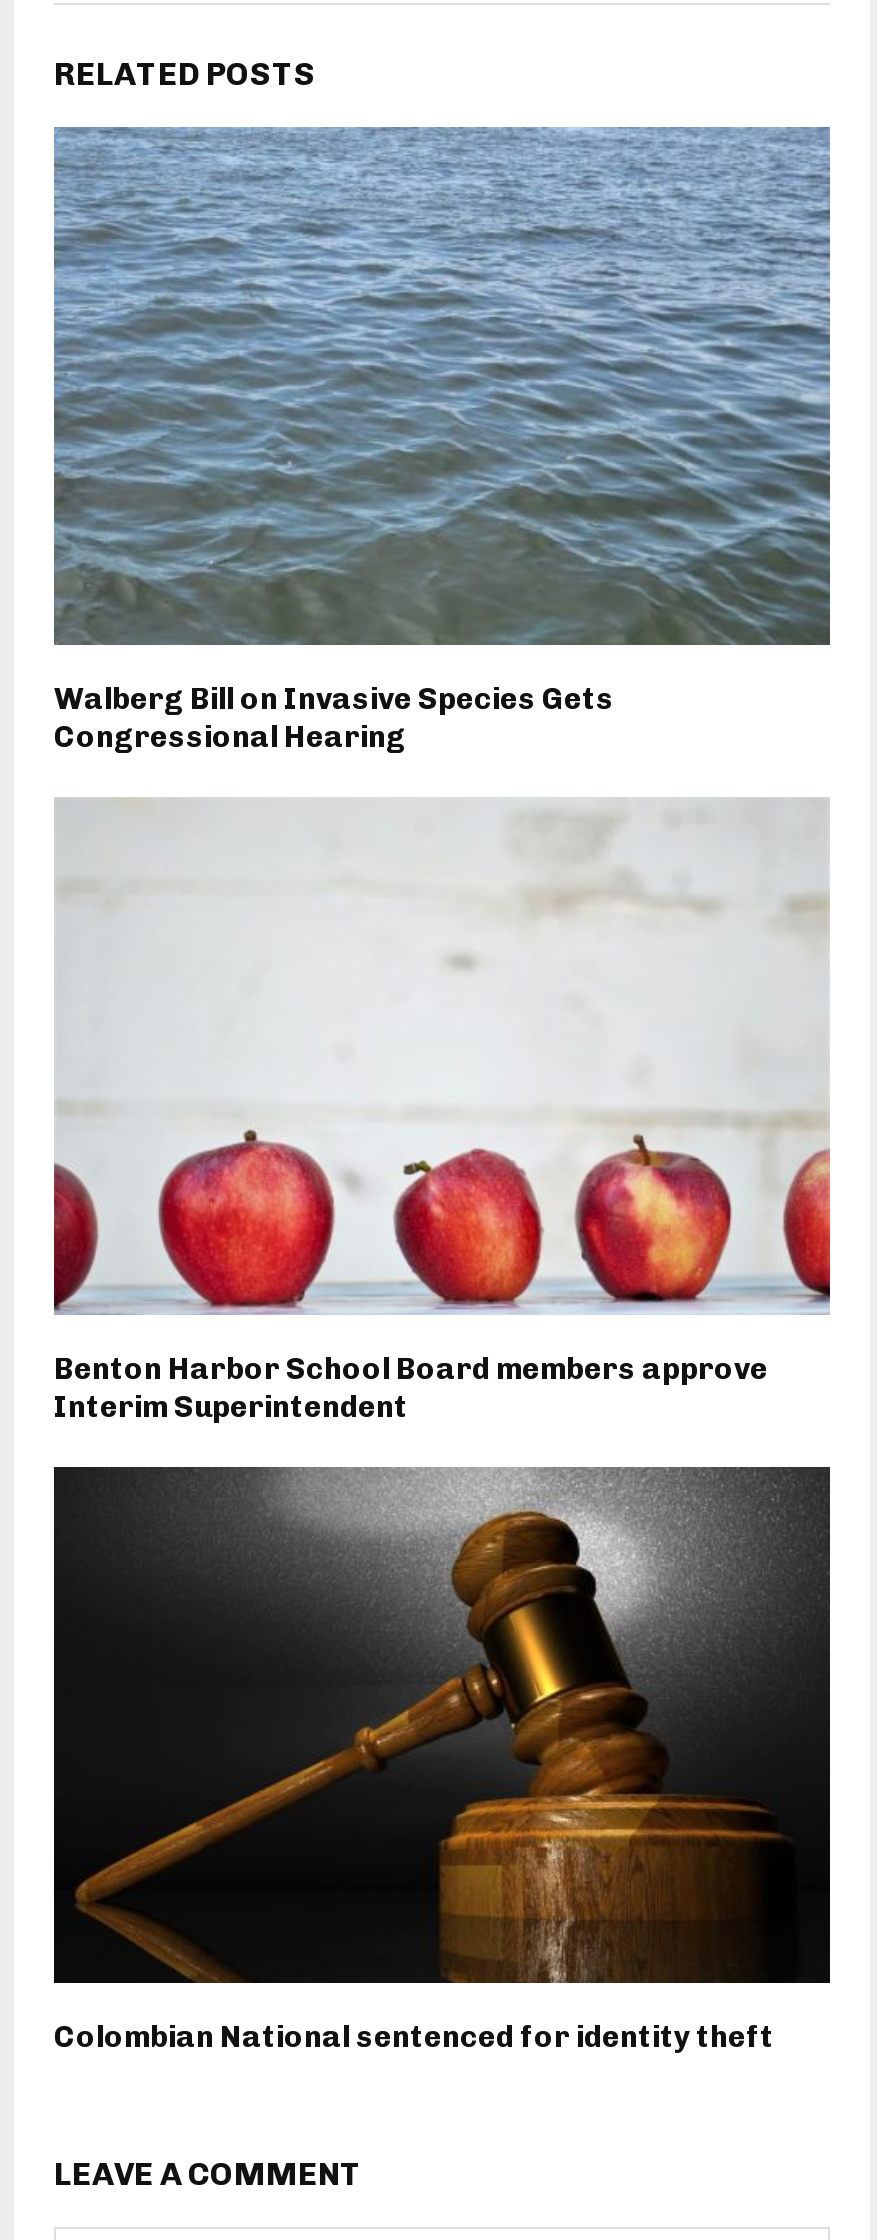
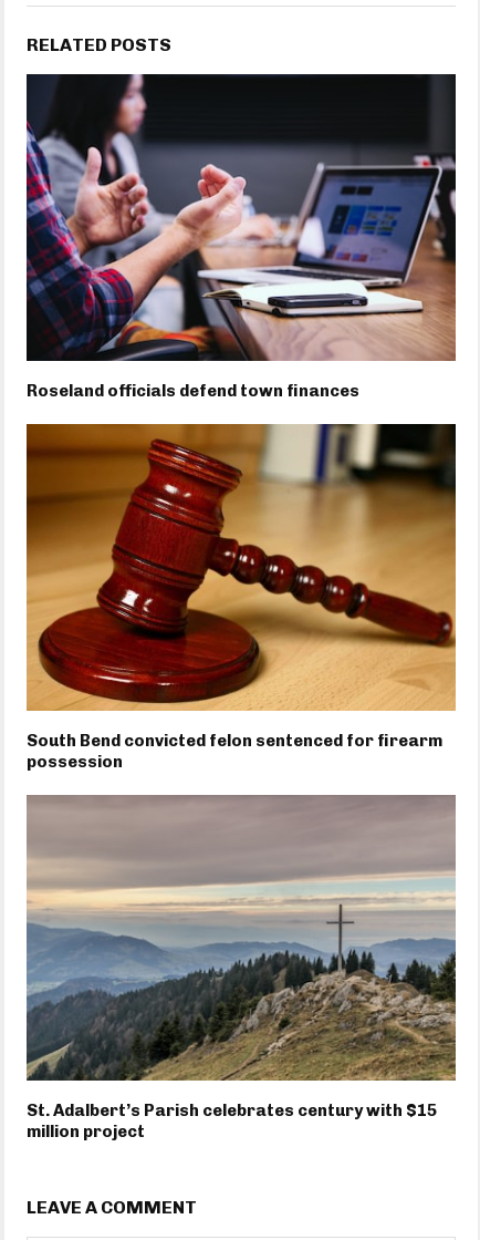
- [image]
- Walberg Bill on Invasive Species Gets
- Congressional Hearing
+ [image]
+ Roseland officials defend town finances

- [image]
- Benton Harbor School Board members approve
- Interim Superintendent
+ [image]
+ South Bend convicted felon sentenced for firearm
+ possession

- [image]
- Colombian National sentenced for identity theft
+ [image]
+ St. Adalbert’s Parish celebrates century with $15
+ million project
